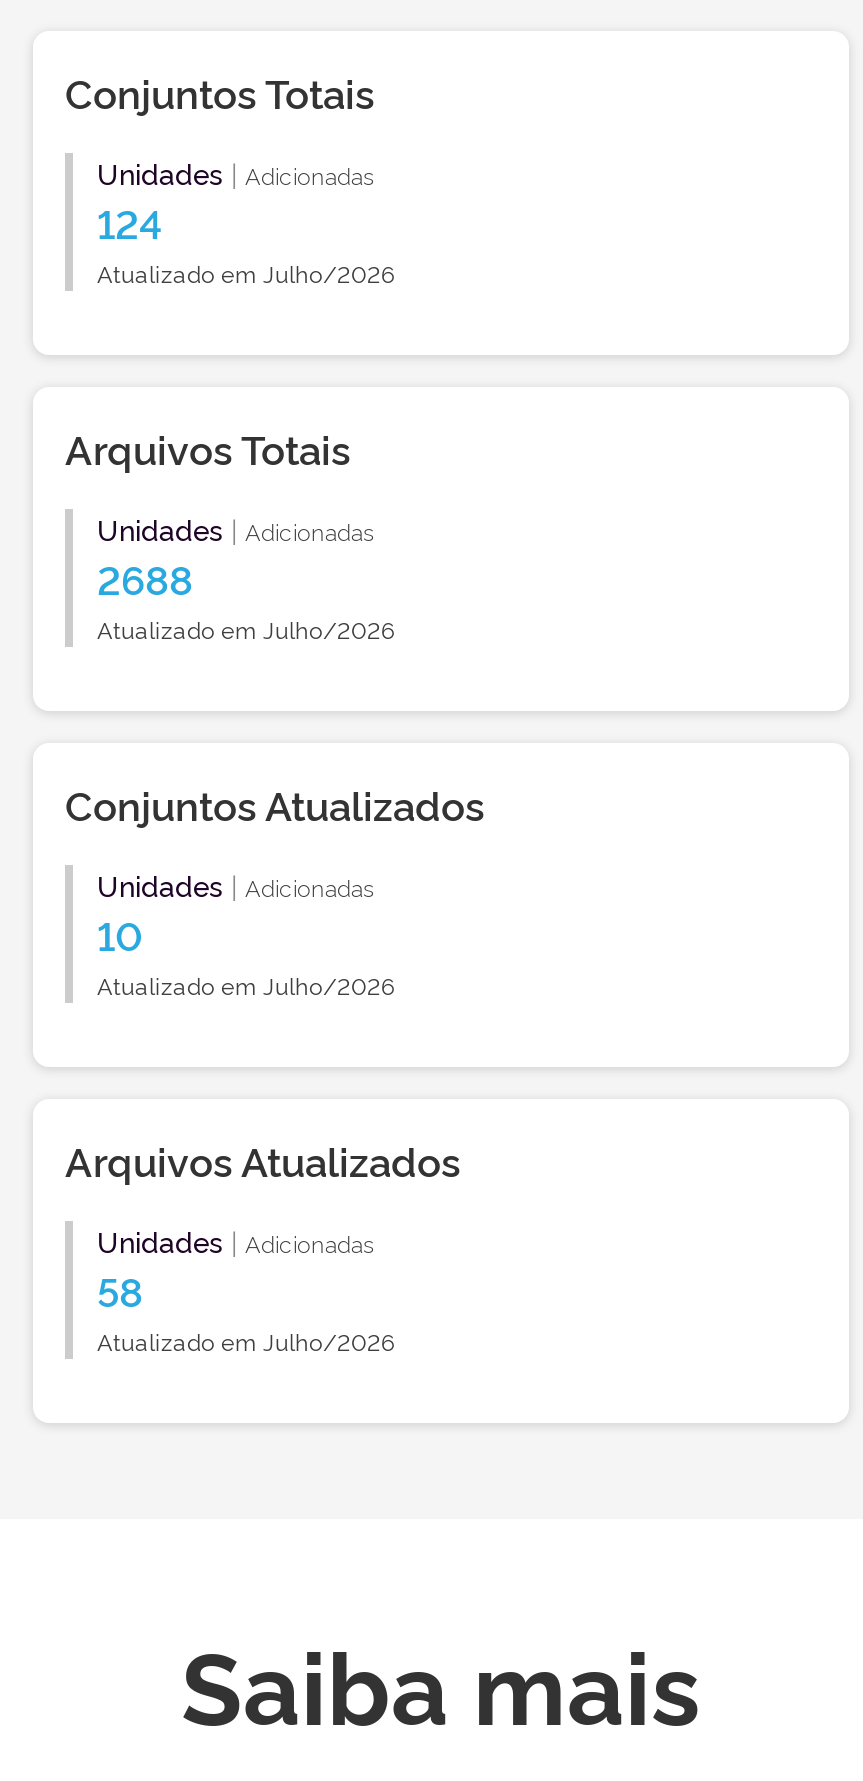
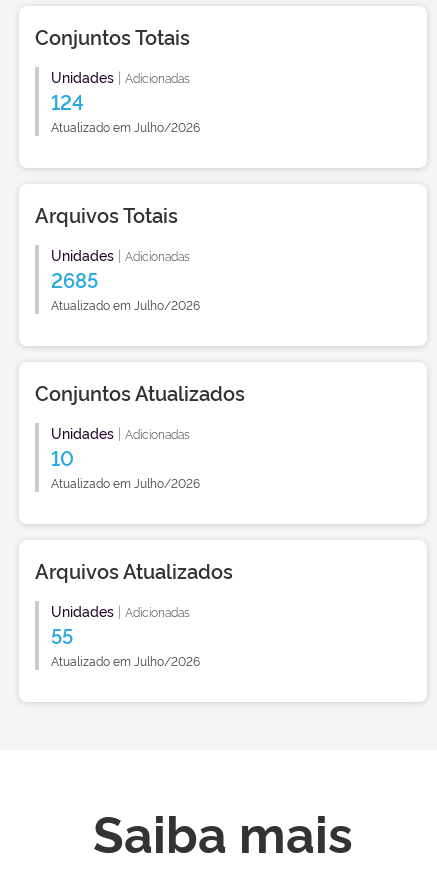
- 2688
+ 2685

- 58
+ 55
